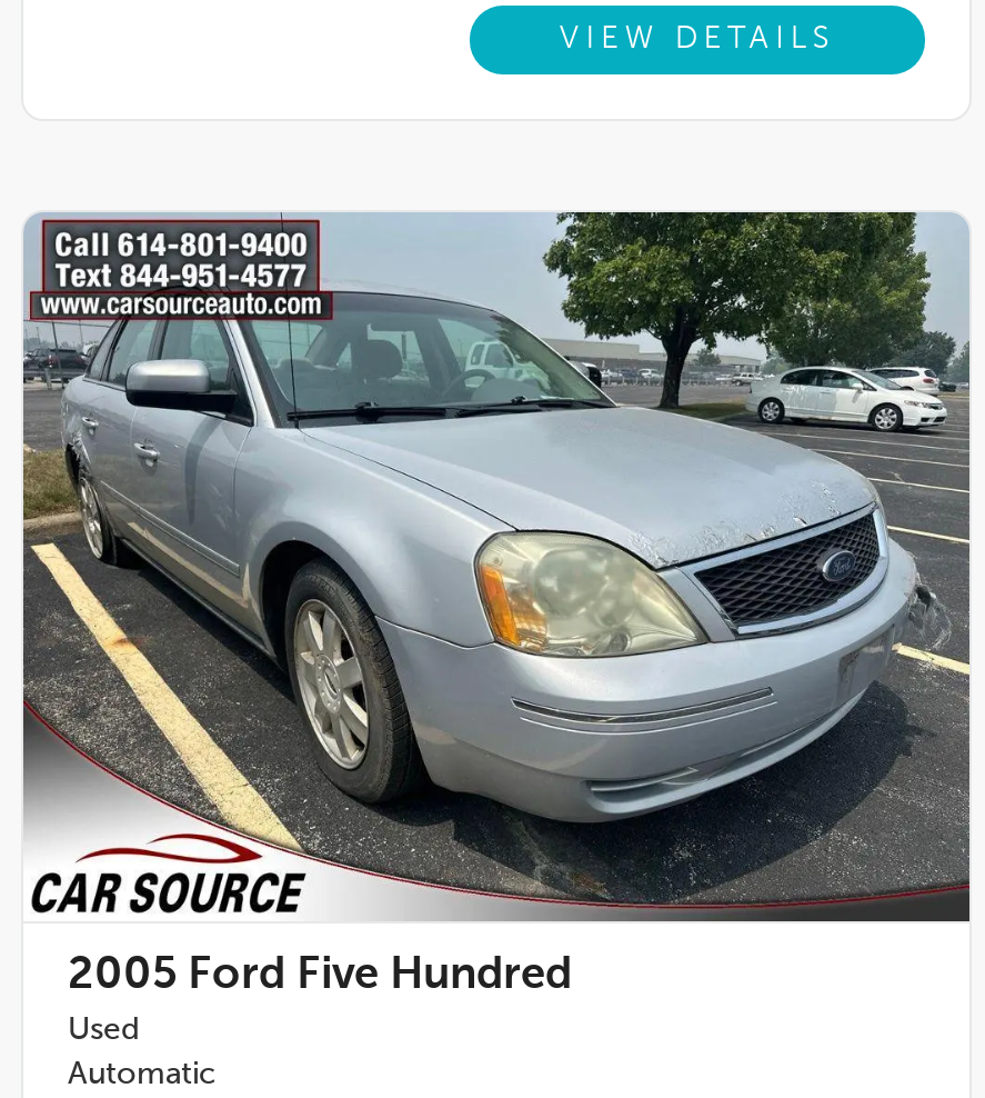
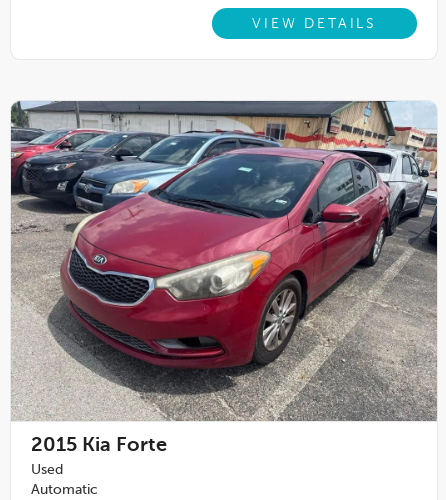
- [image]
- 2005 Ford Five Hundred
+ [image]
+ 2015 Kia Forte
